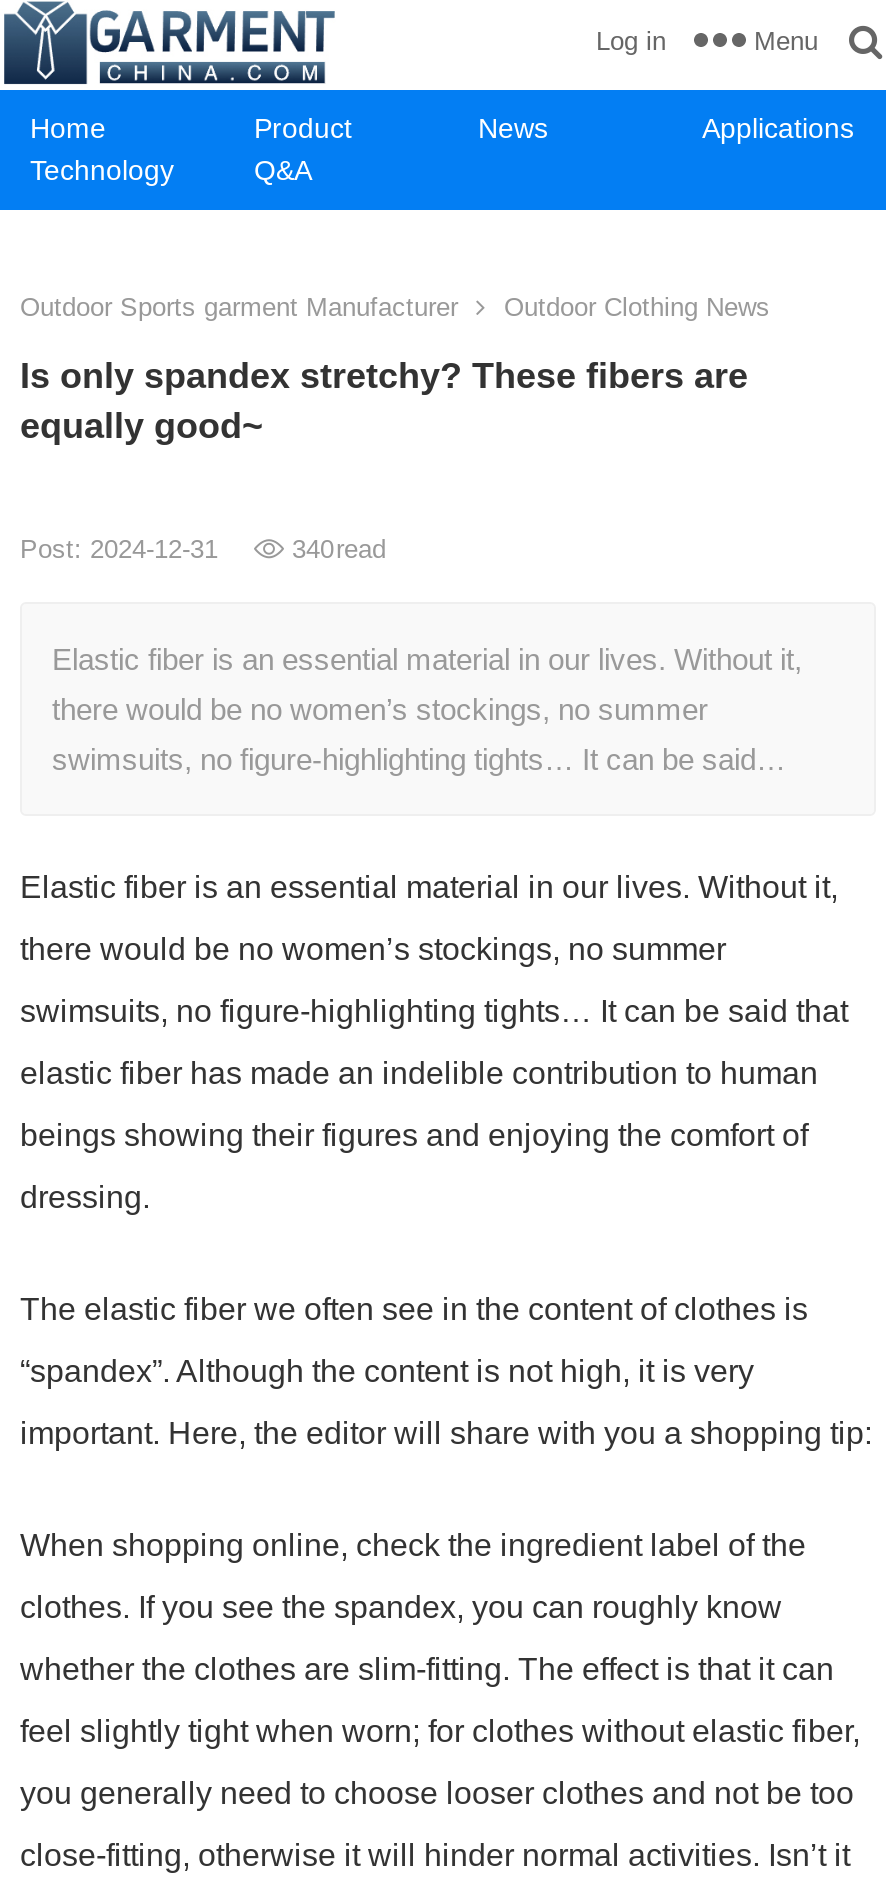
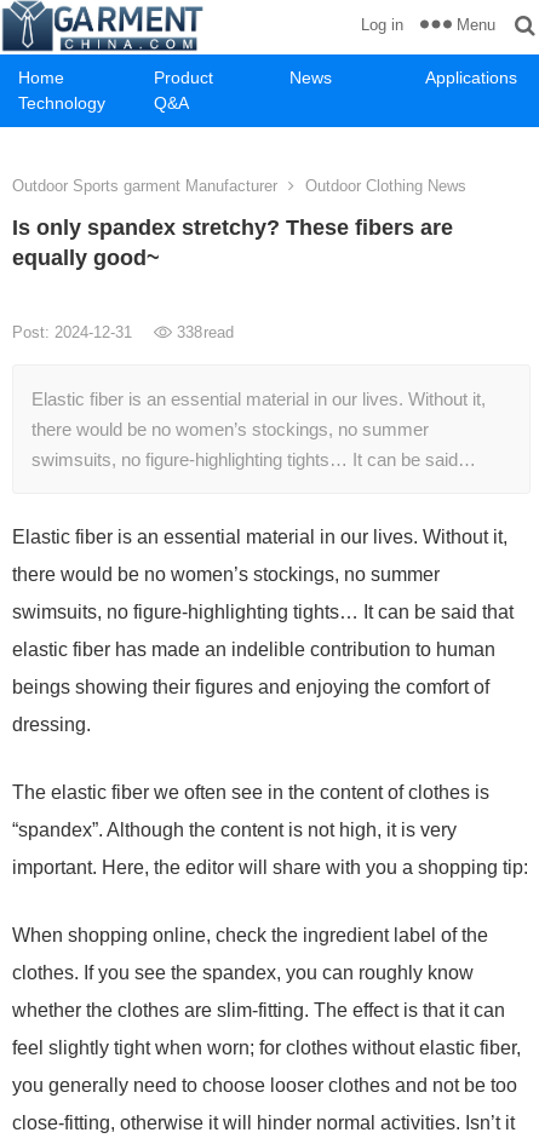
- Post: 2024-12-31 340read
+ Post: 2024-12-31 338read
